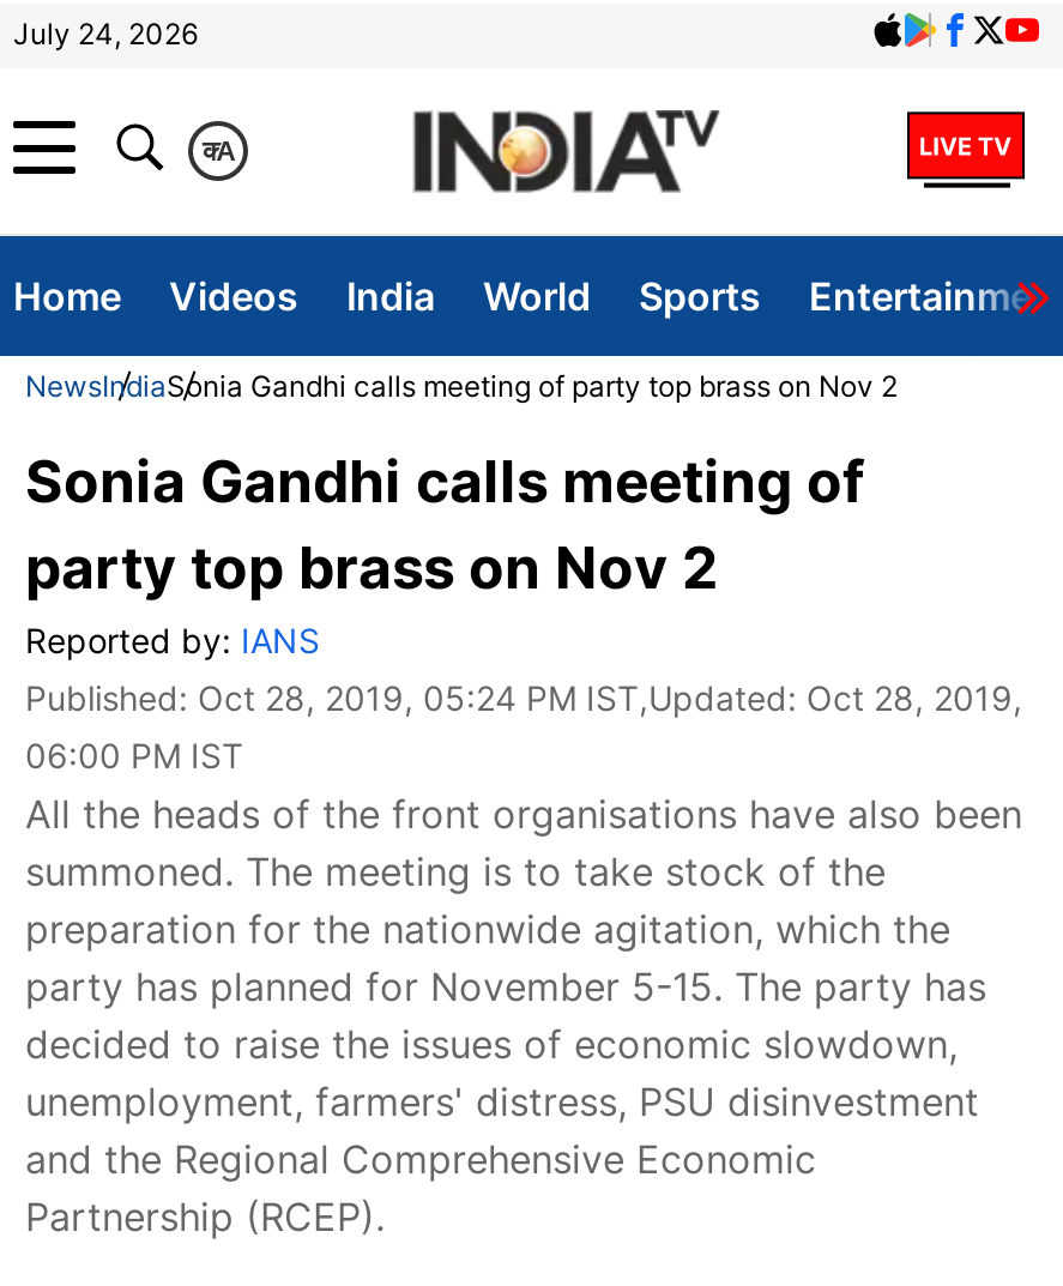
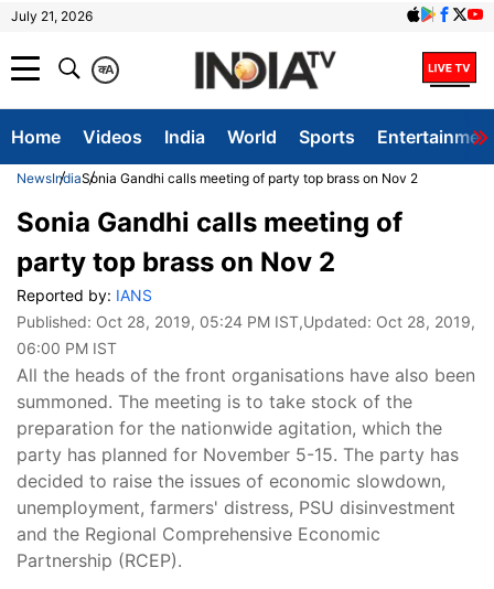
- July 24, 2026
+ July 21, 2026
